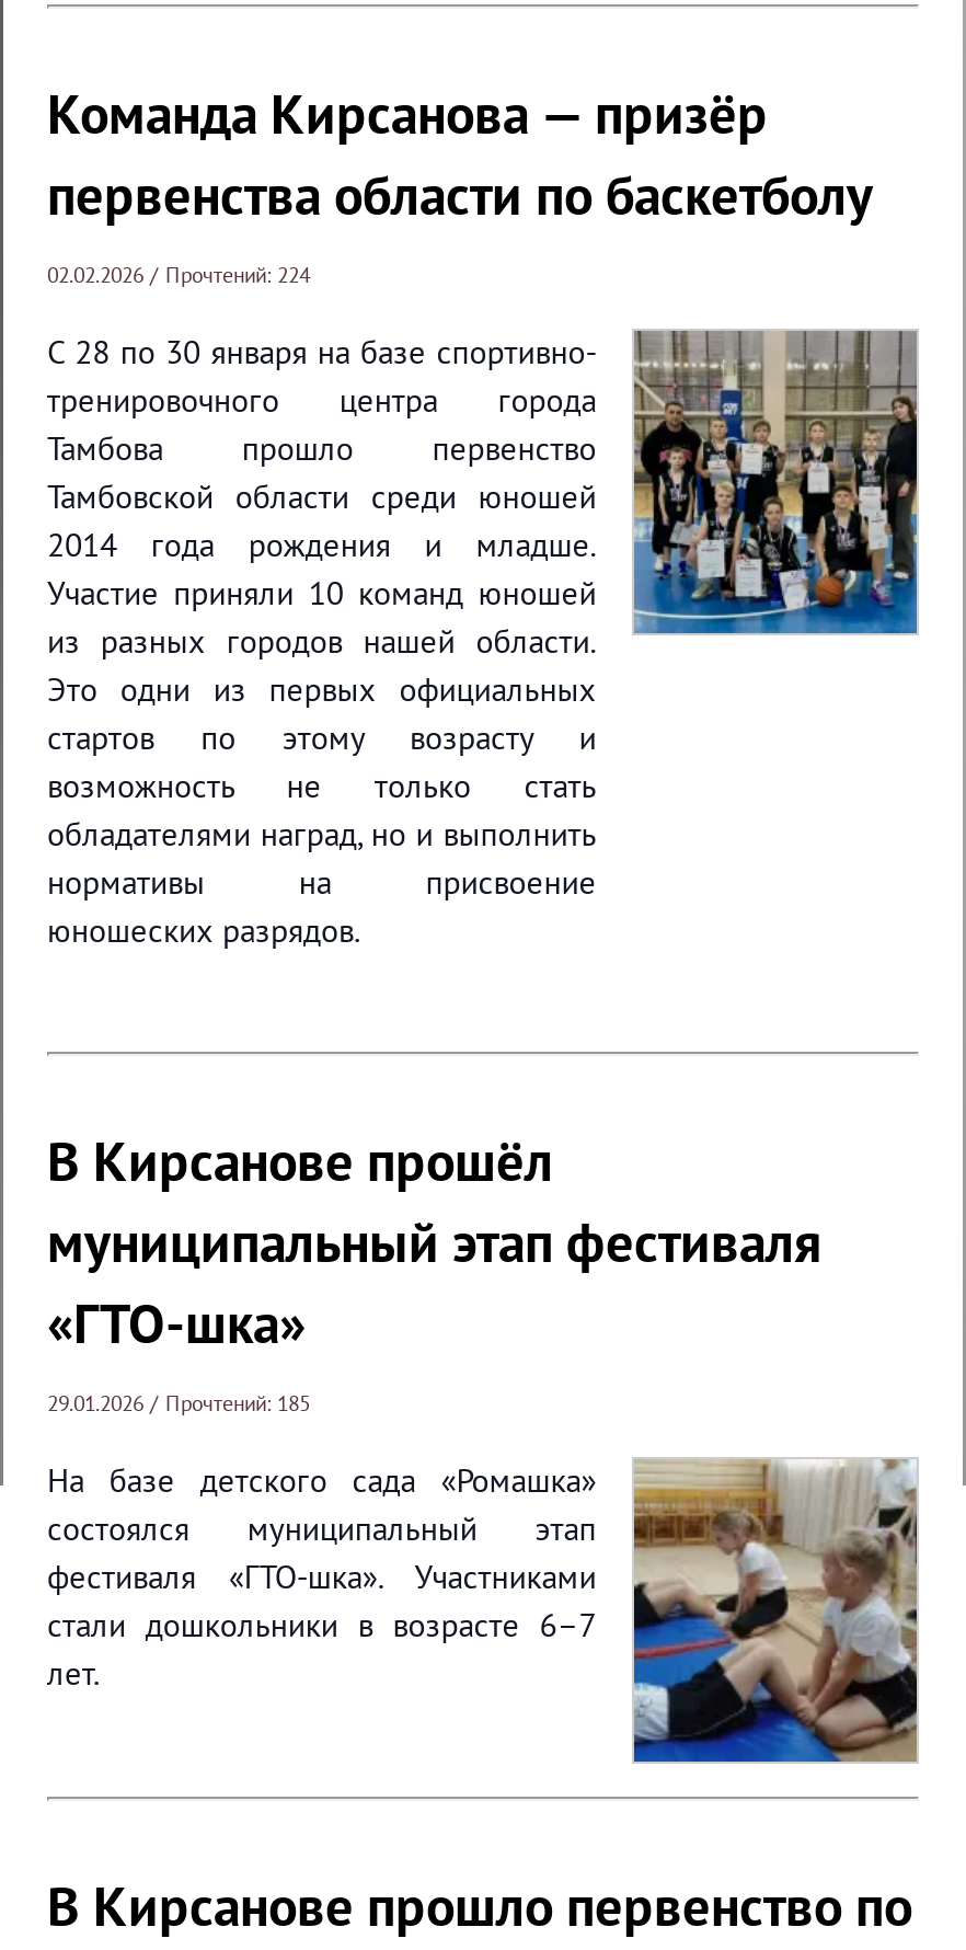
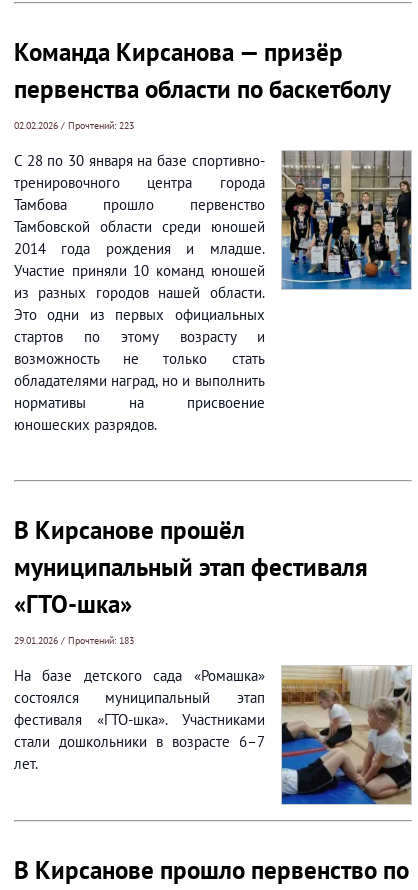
- 02.02.2026 / Прочтений: 224
+ 02.02.2026 / Прочтений: 223

- 29.01.2026 / Прочтений: 185
+ 29.01.2026 / Прочтений: 183
